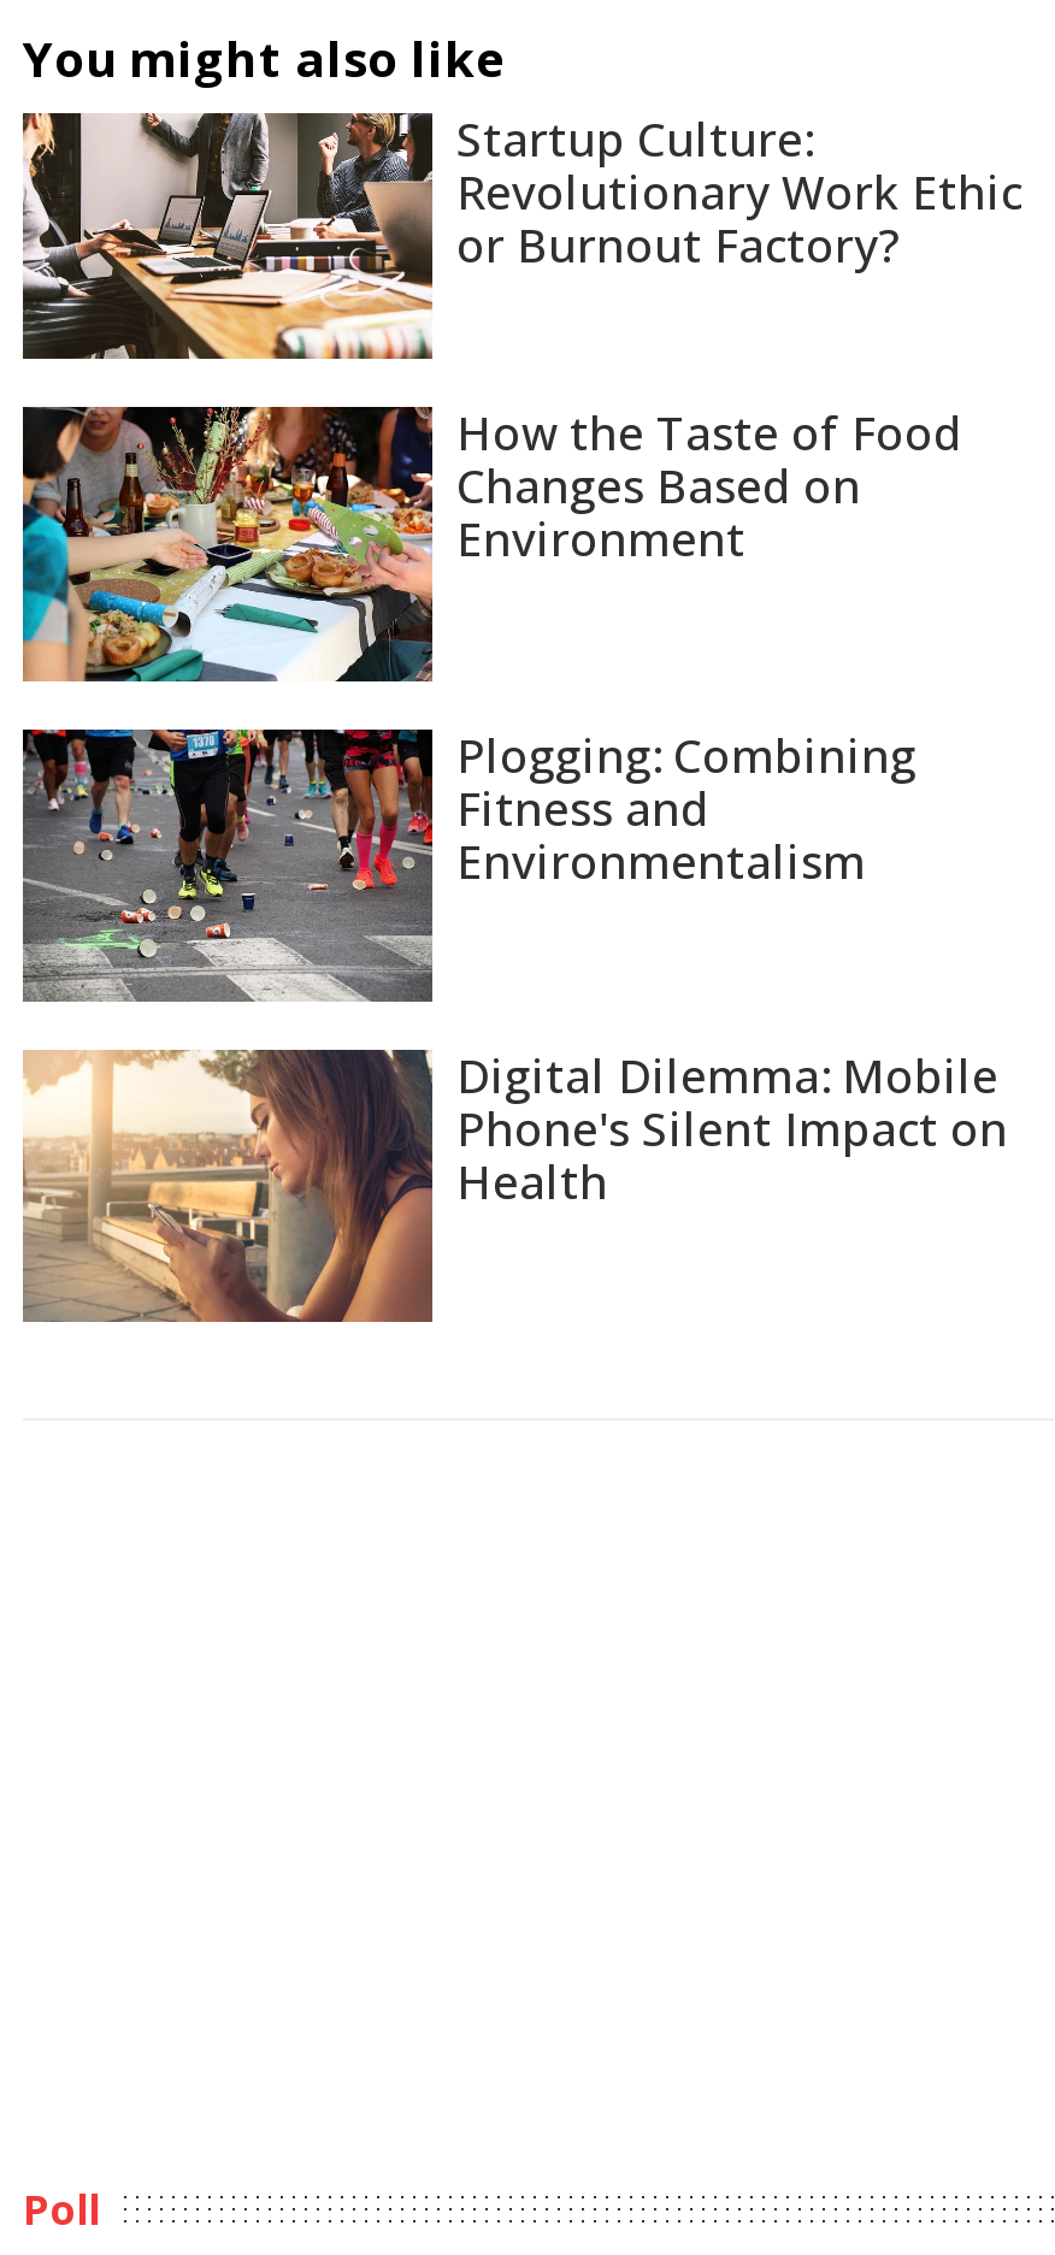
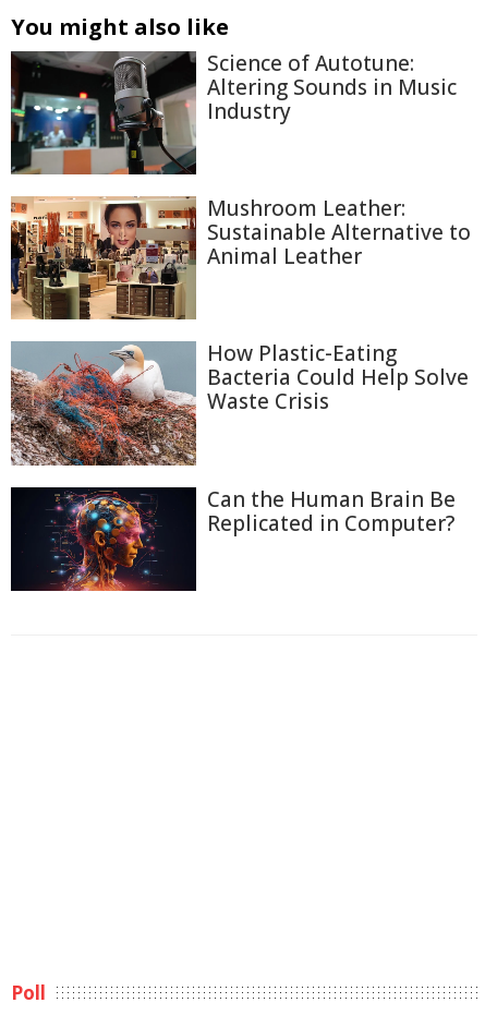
- [image]
- Startup Culture:
- Revolutionary Work Ethic
- or Burnout Factory?
+ [image]
+ Science of Autotune:
+ Altering Sounds in Music
+ Industry

- [image]
- How the Taste of Food
- Changes Based on
- Environment
+ [image]
+ Mushroom Leather:
+ Sustainable Alternative to
+ Animal Leather

- [image]
- Plogging: Combining
- Fitness and
- Environmentalism
+ [image]
+ How Plastic-Eating
+ Bacteria Could Help Solve
+ Waste Crisis

- [image]
- Digital Dilemma: Mobile
- Phone's Silent Impact on
- Health
+ [image]
+ Can the Human Brain Be
+ Replicated in Computer?
